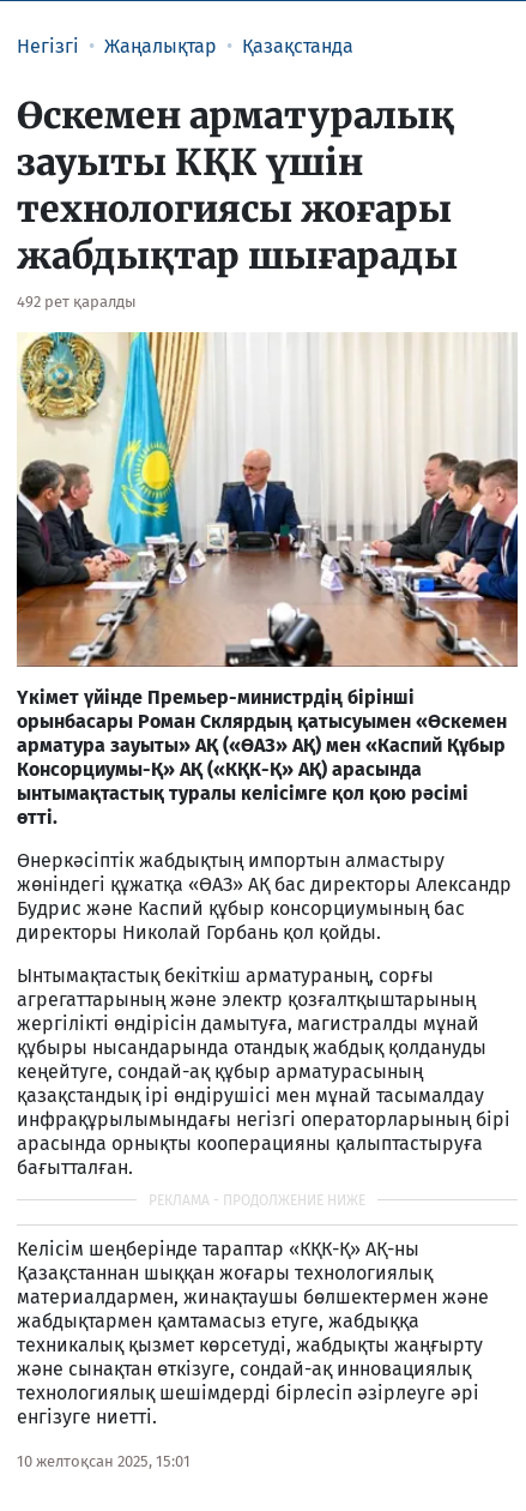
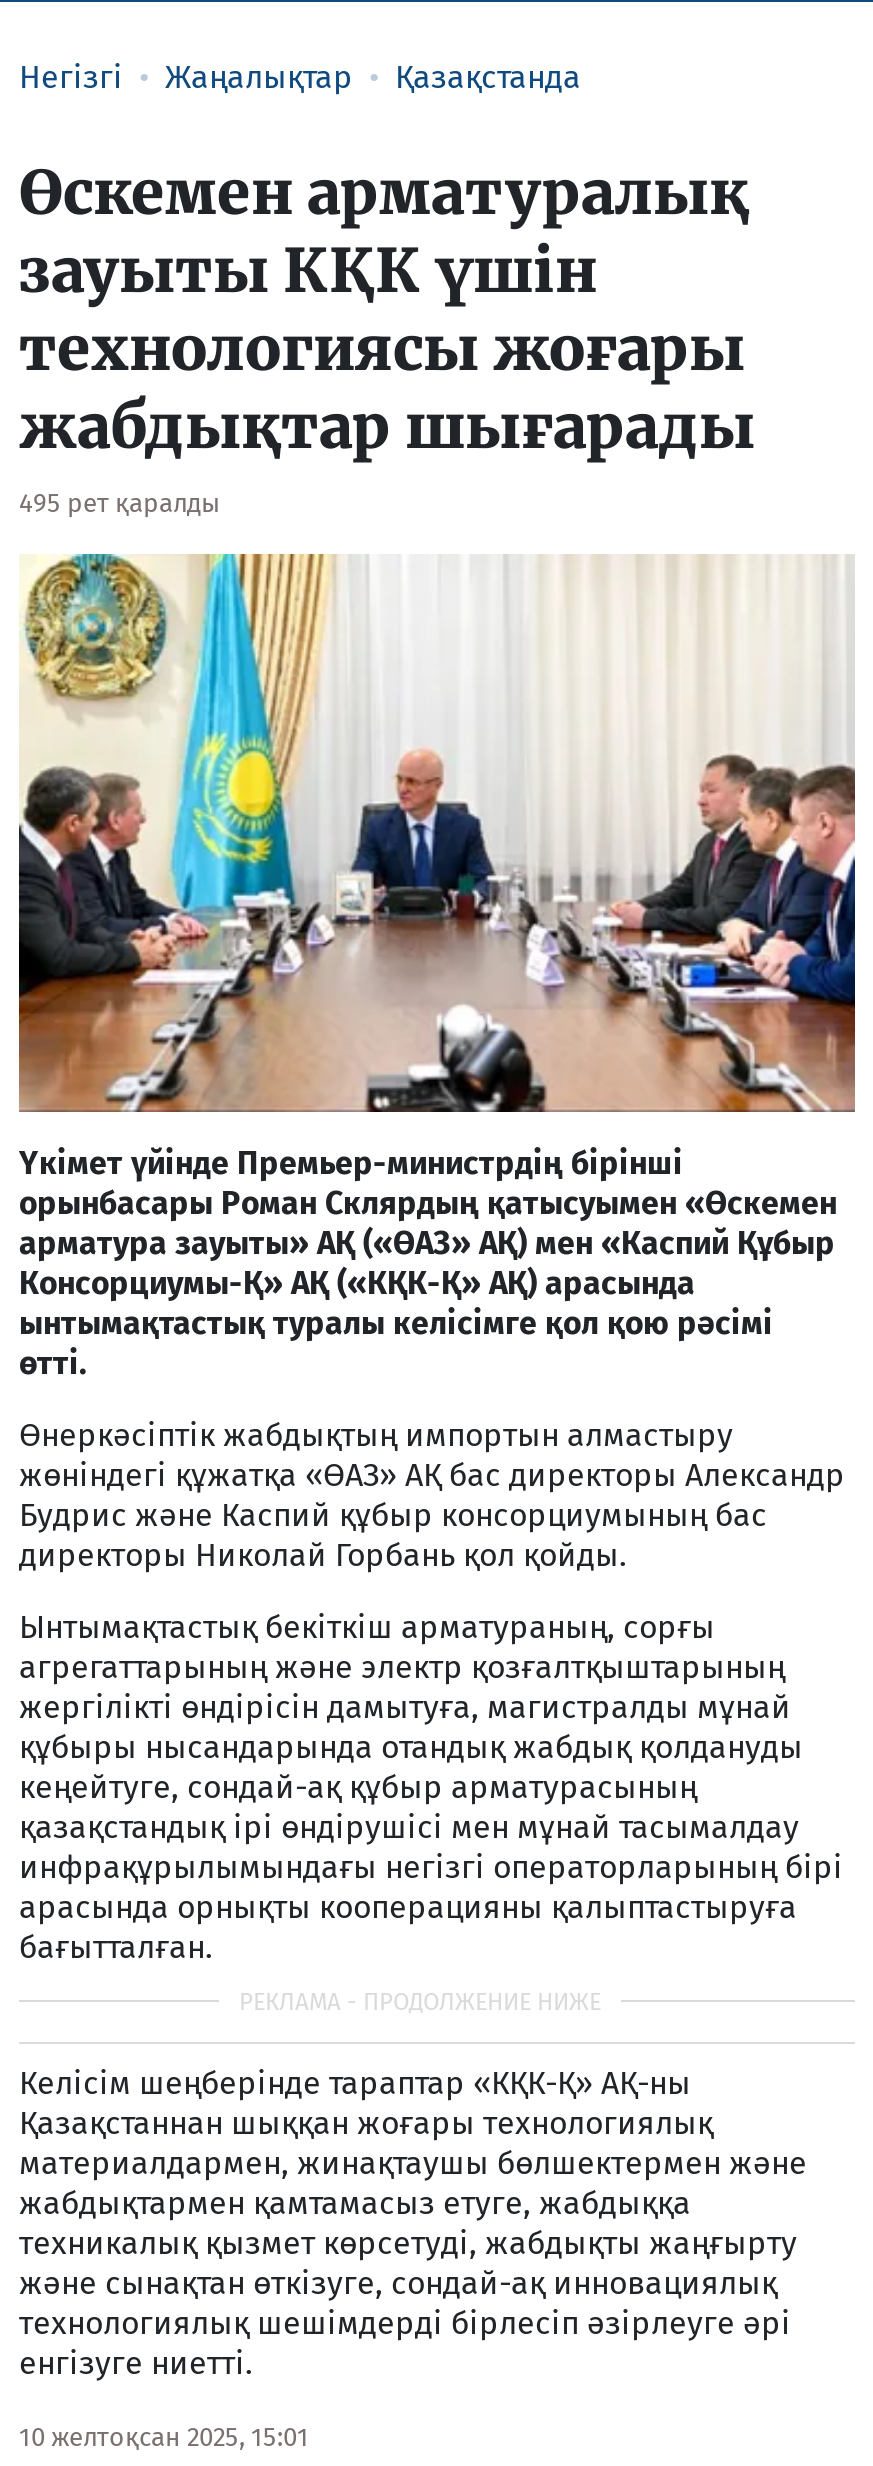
- 492 рет қаралды
+ 495 рет қаралды
